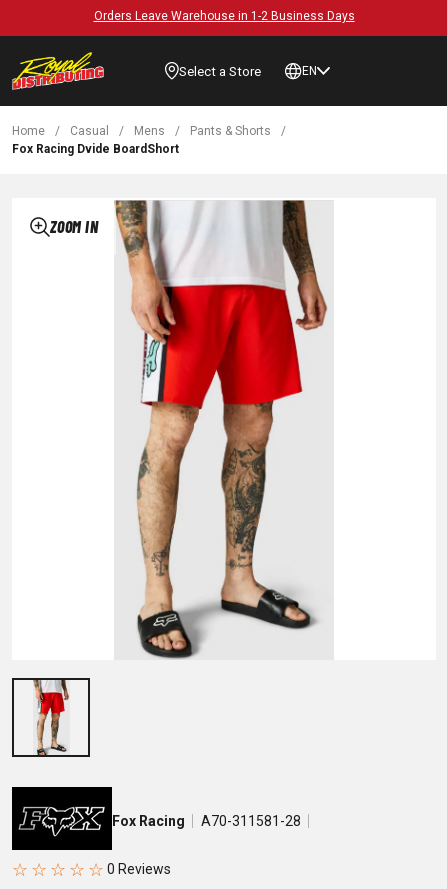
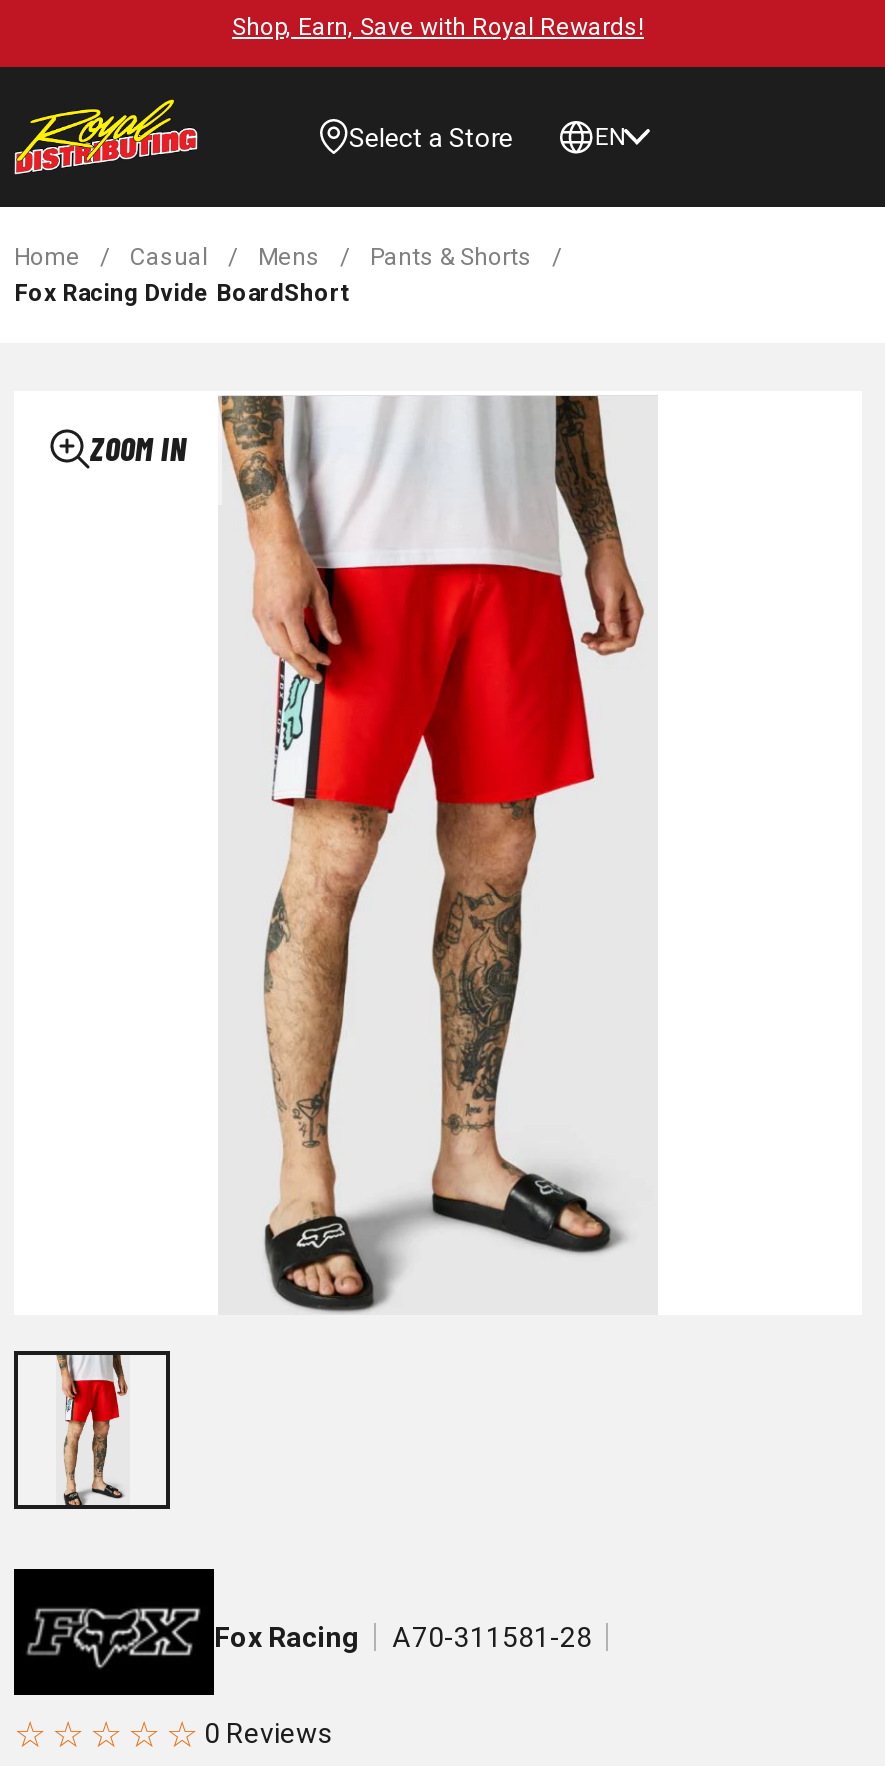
- Orders Leave Warehouse in 1-2 Business Days
+ Shop, Earn, Save with Royal Rewards!
